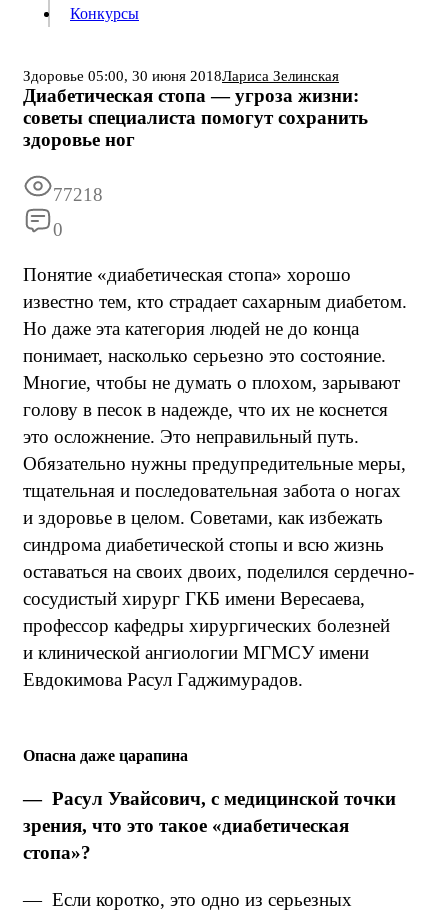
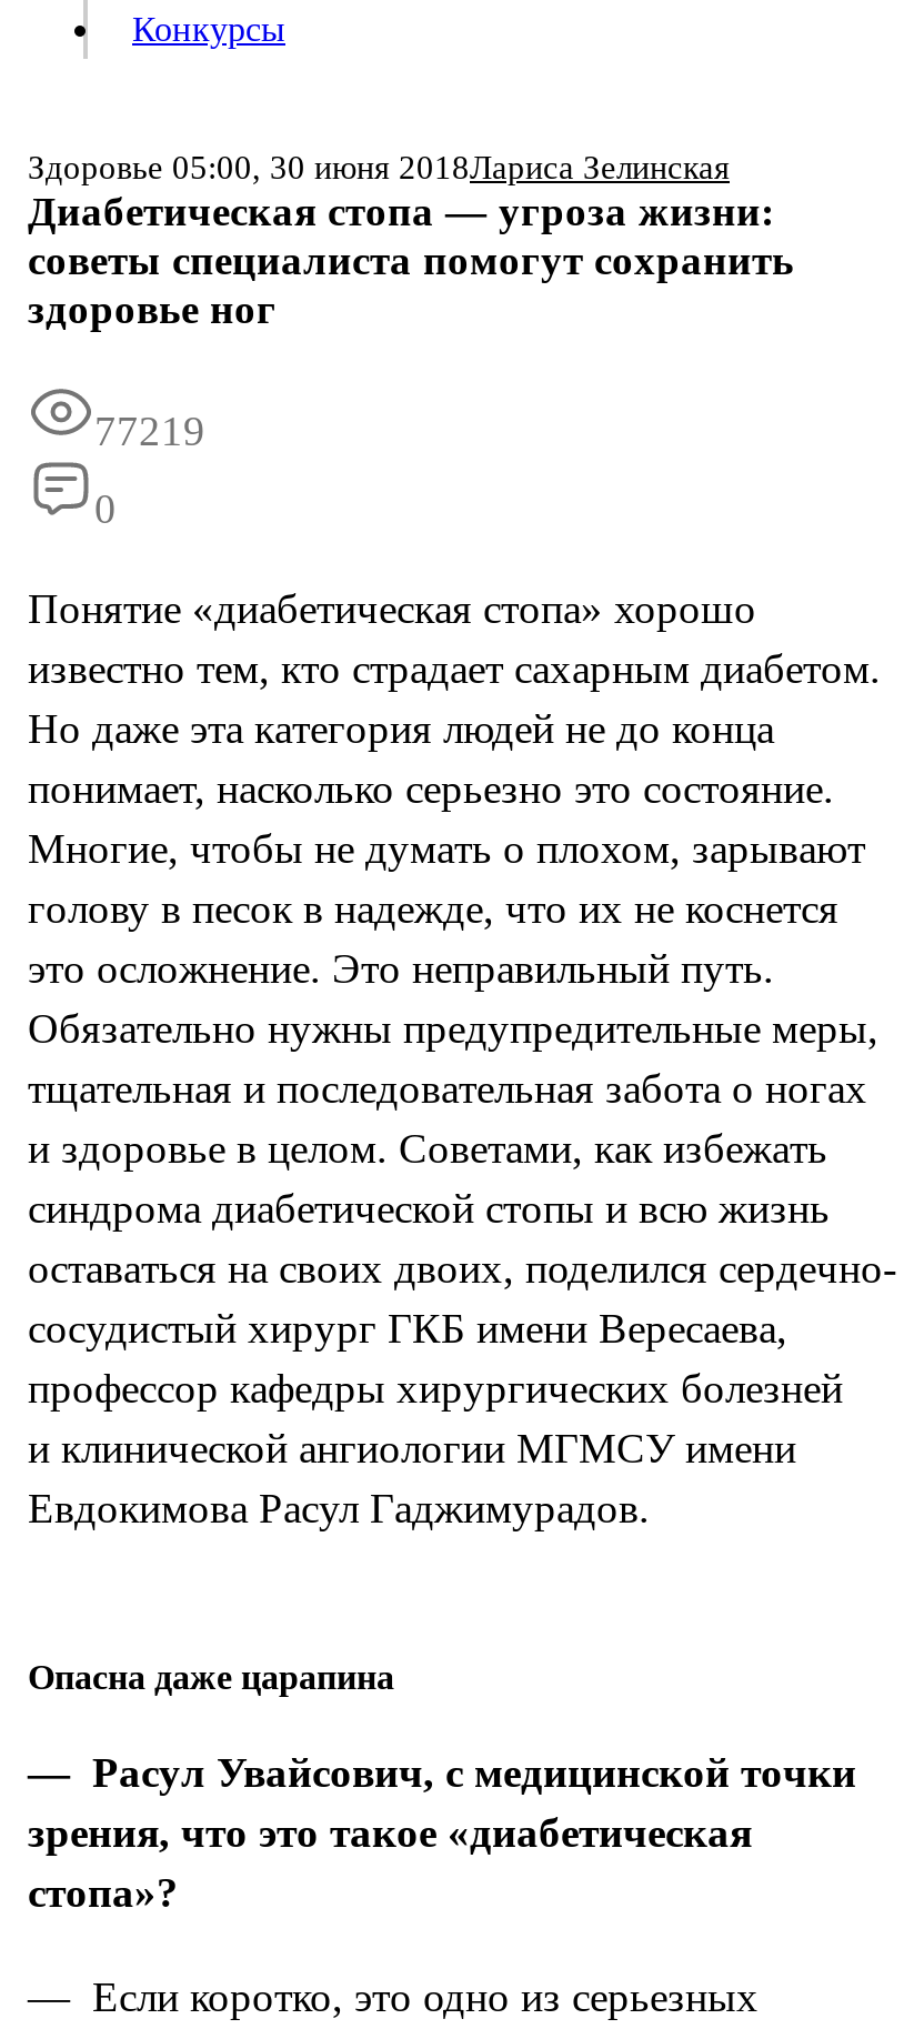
- 77218
+ 77219
